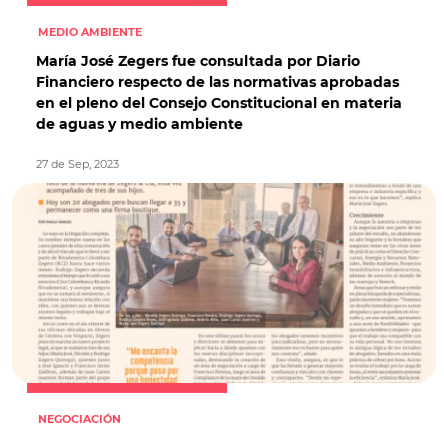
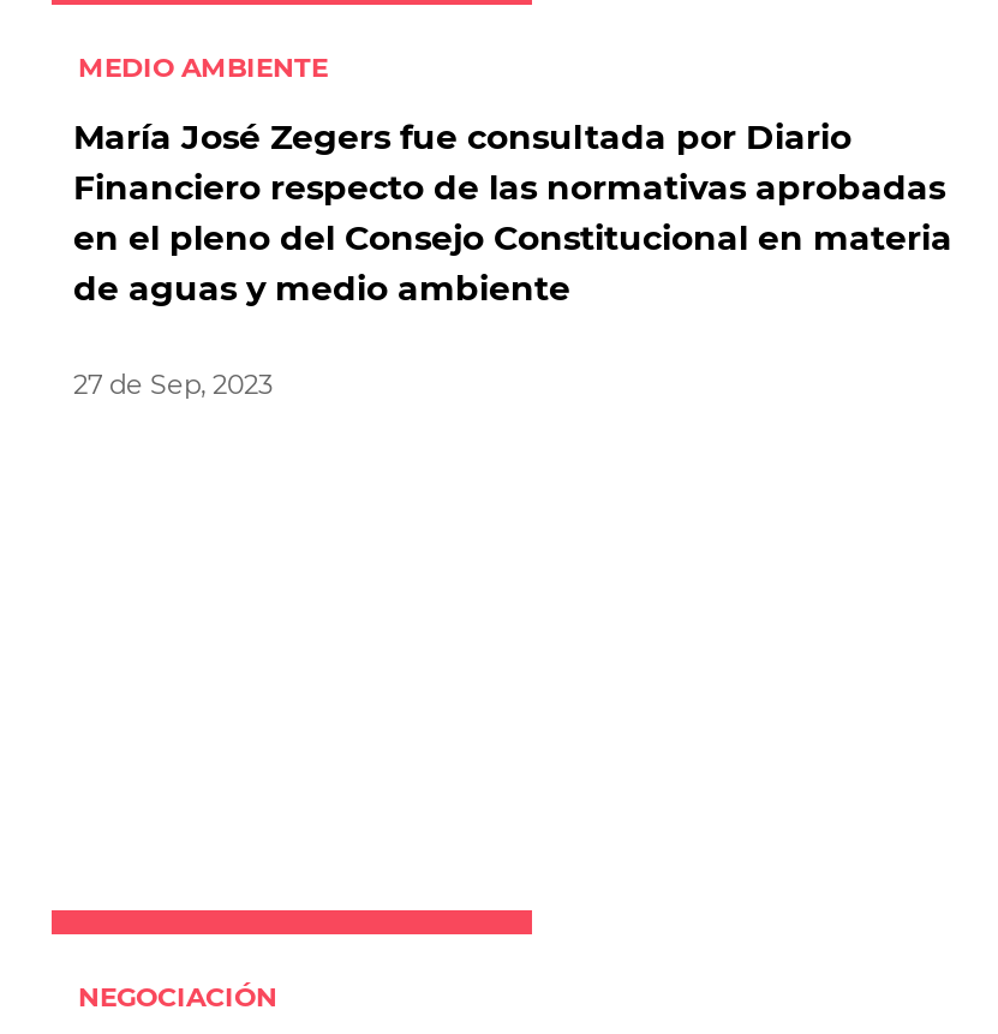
- [image]
